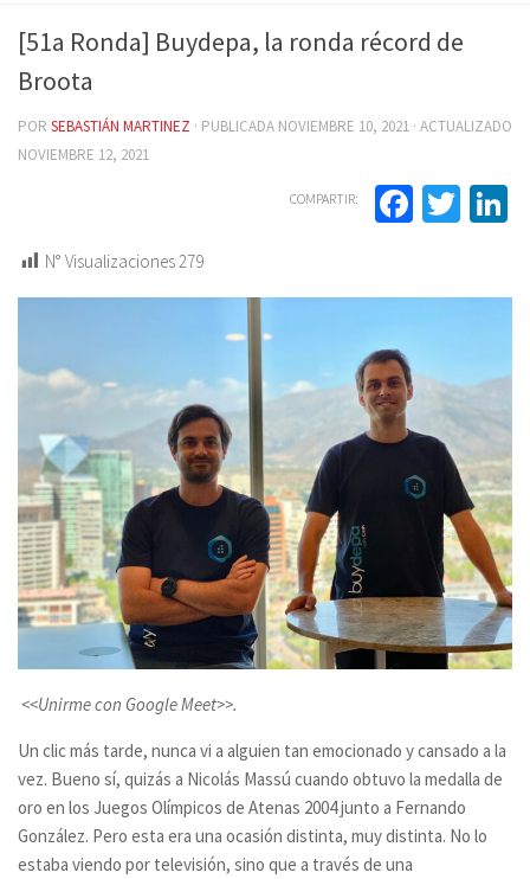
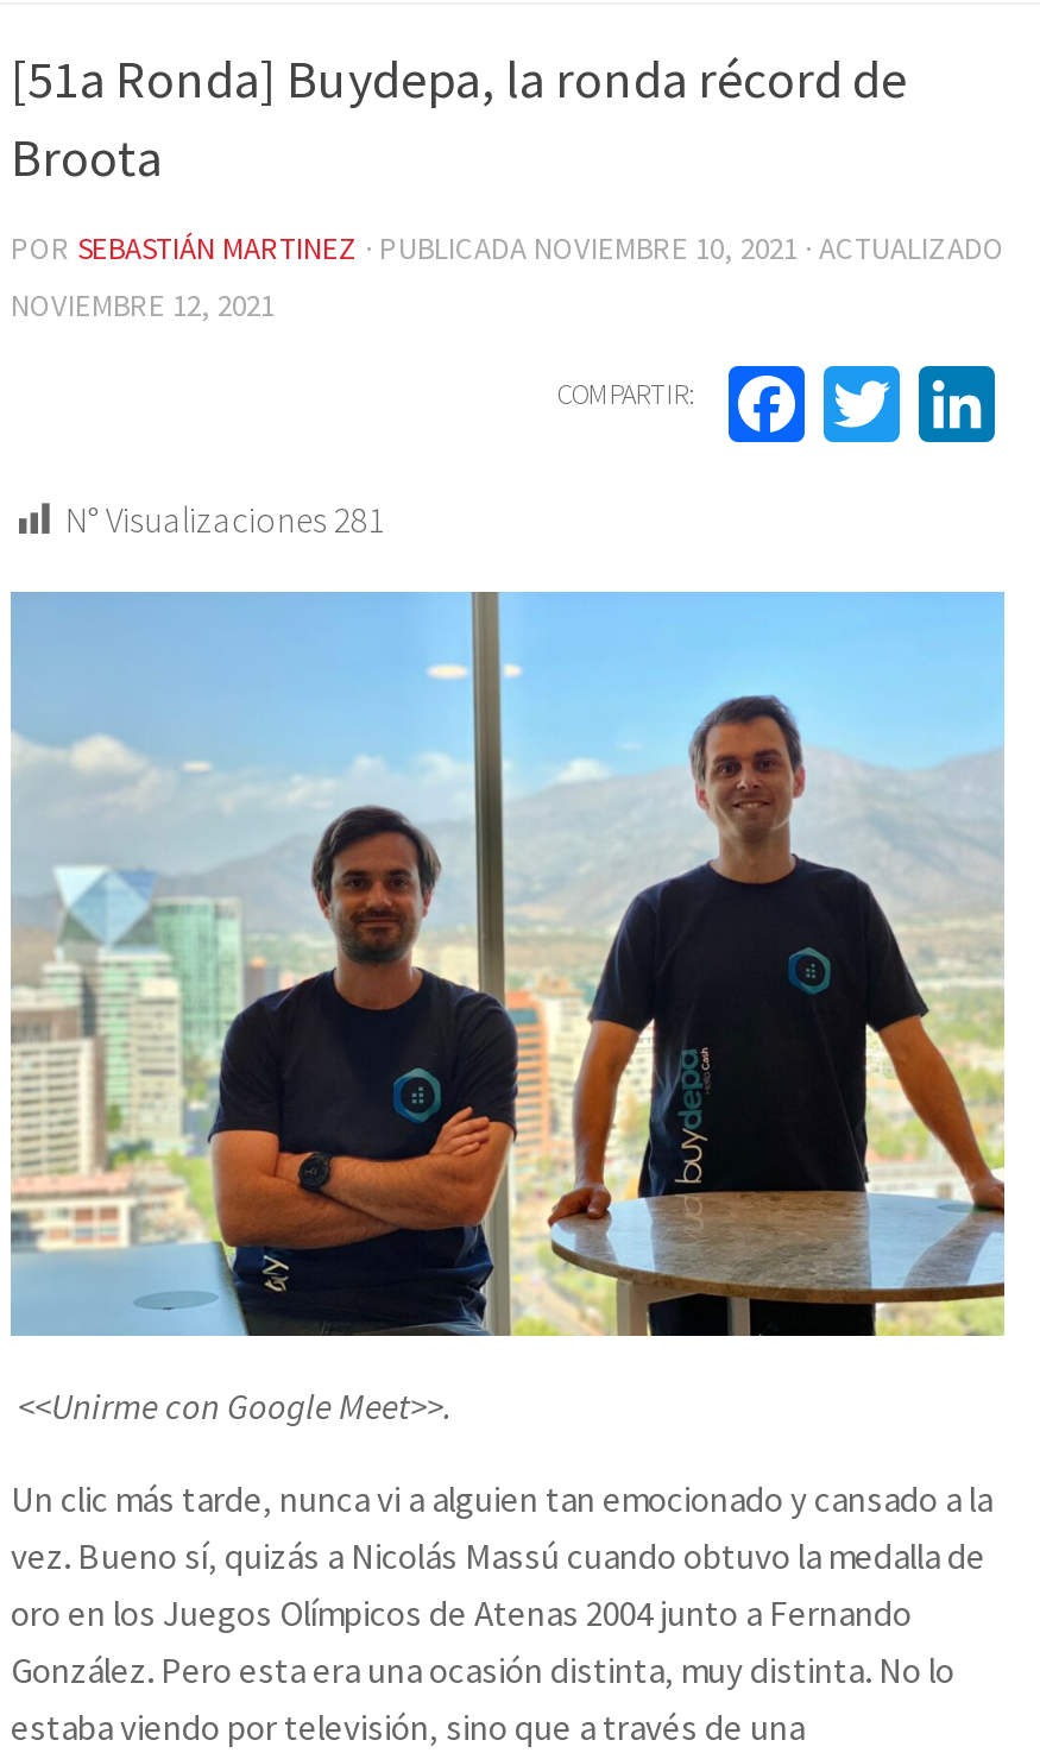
- N° Visualizaciones 279
+ N° Visualizaciones 281
